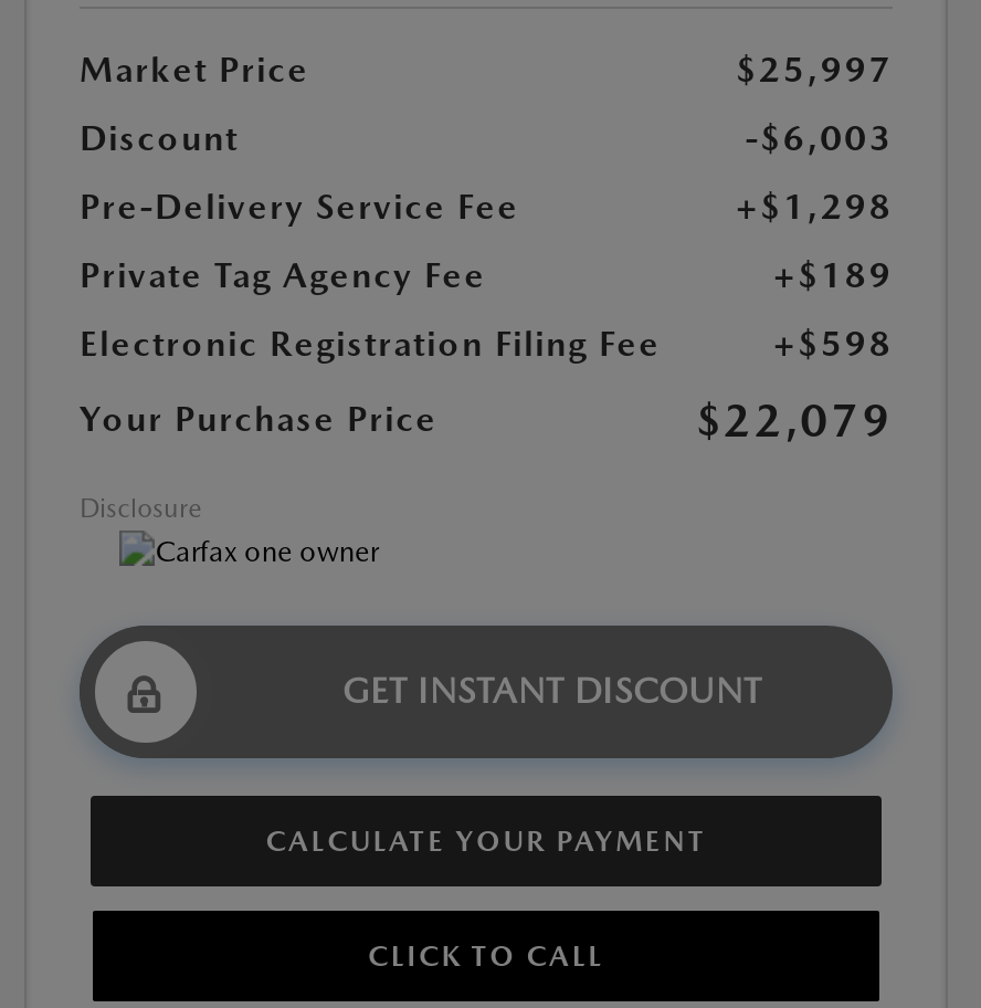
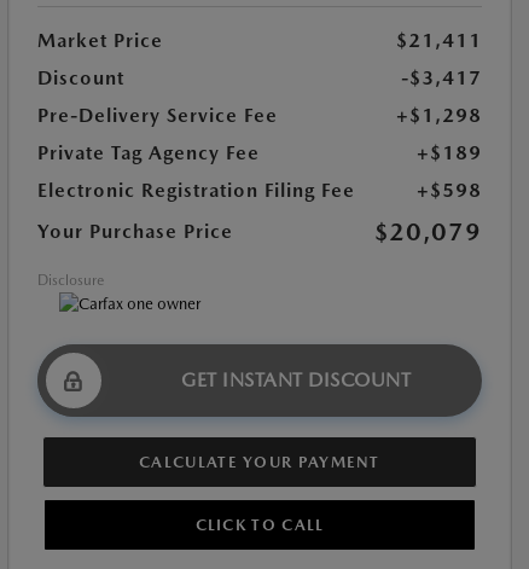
- $25,997
+ $21,411

- -$6,003
+ -$3,417

- $22,079
+ $20,079
